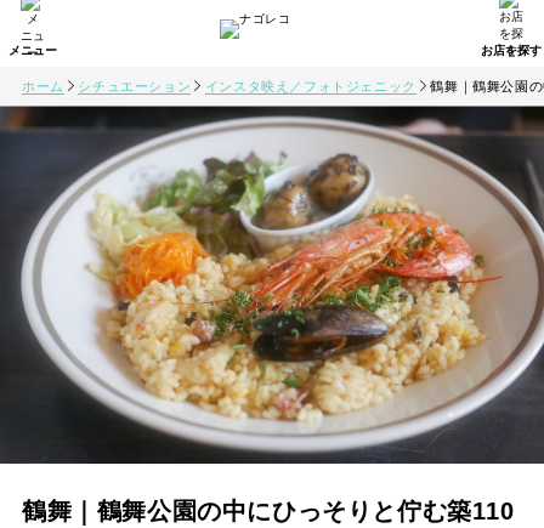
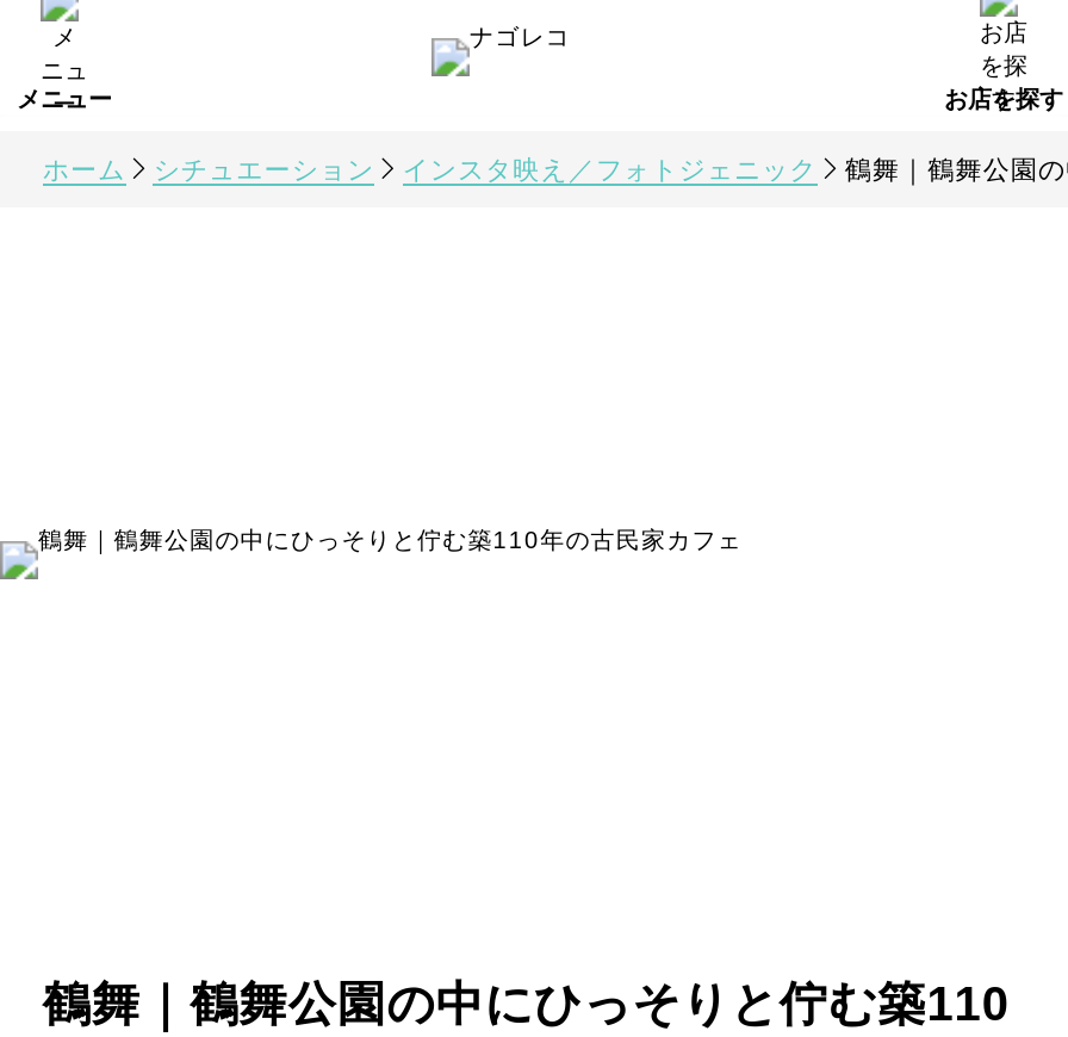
- [image]
